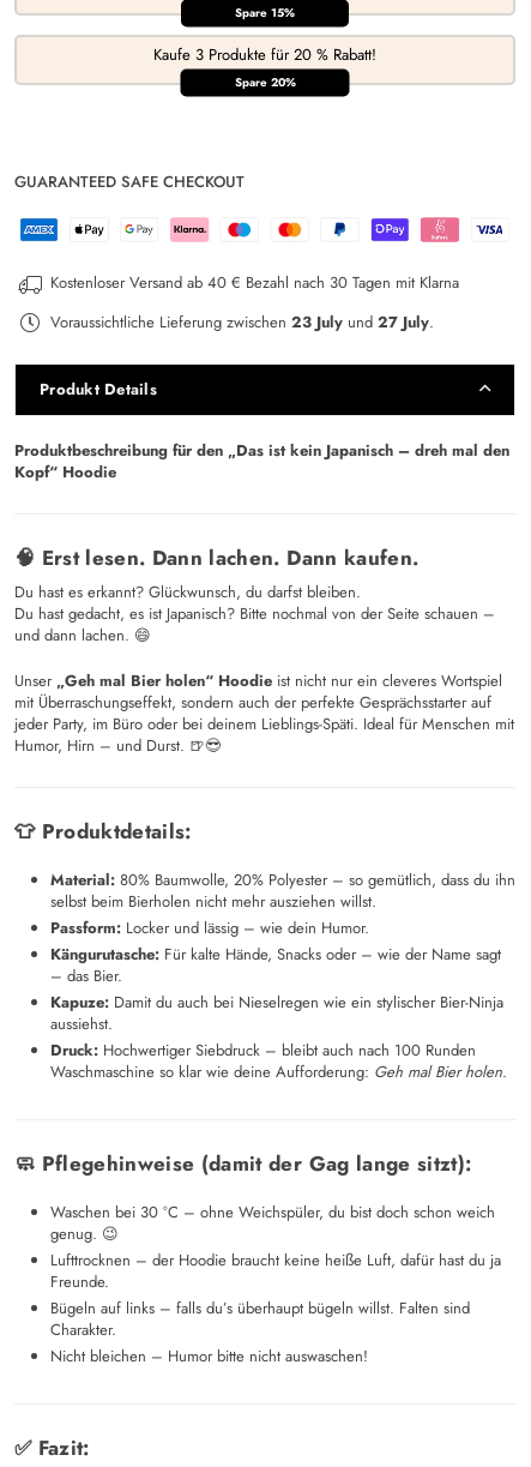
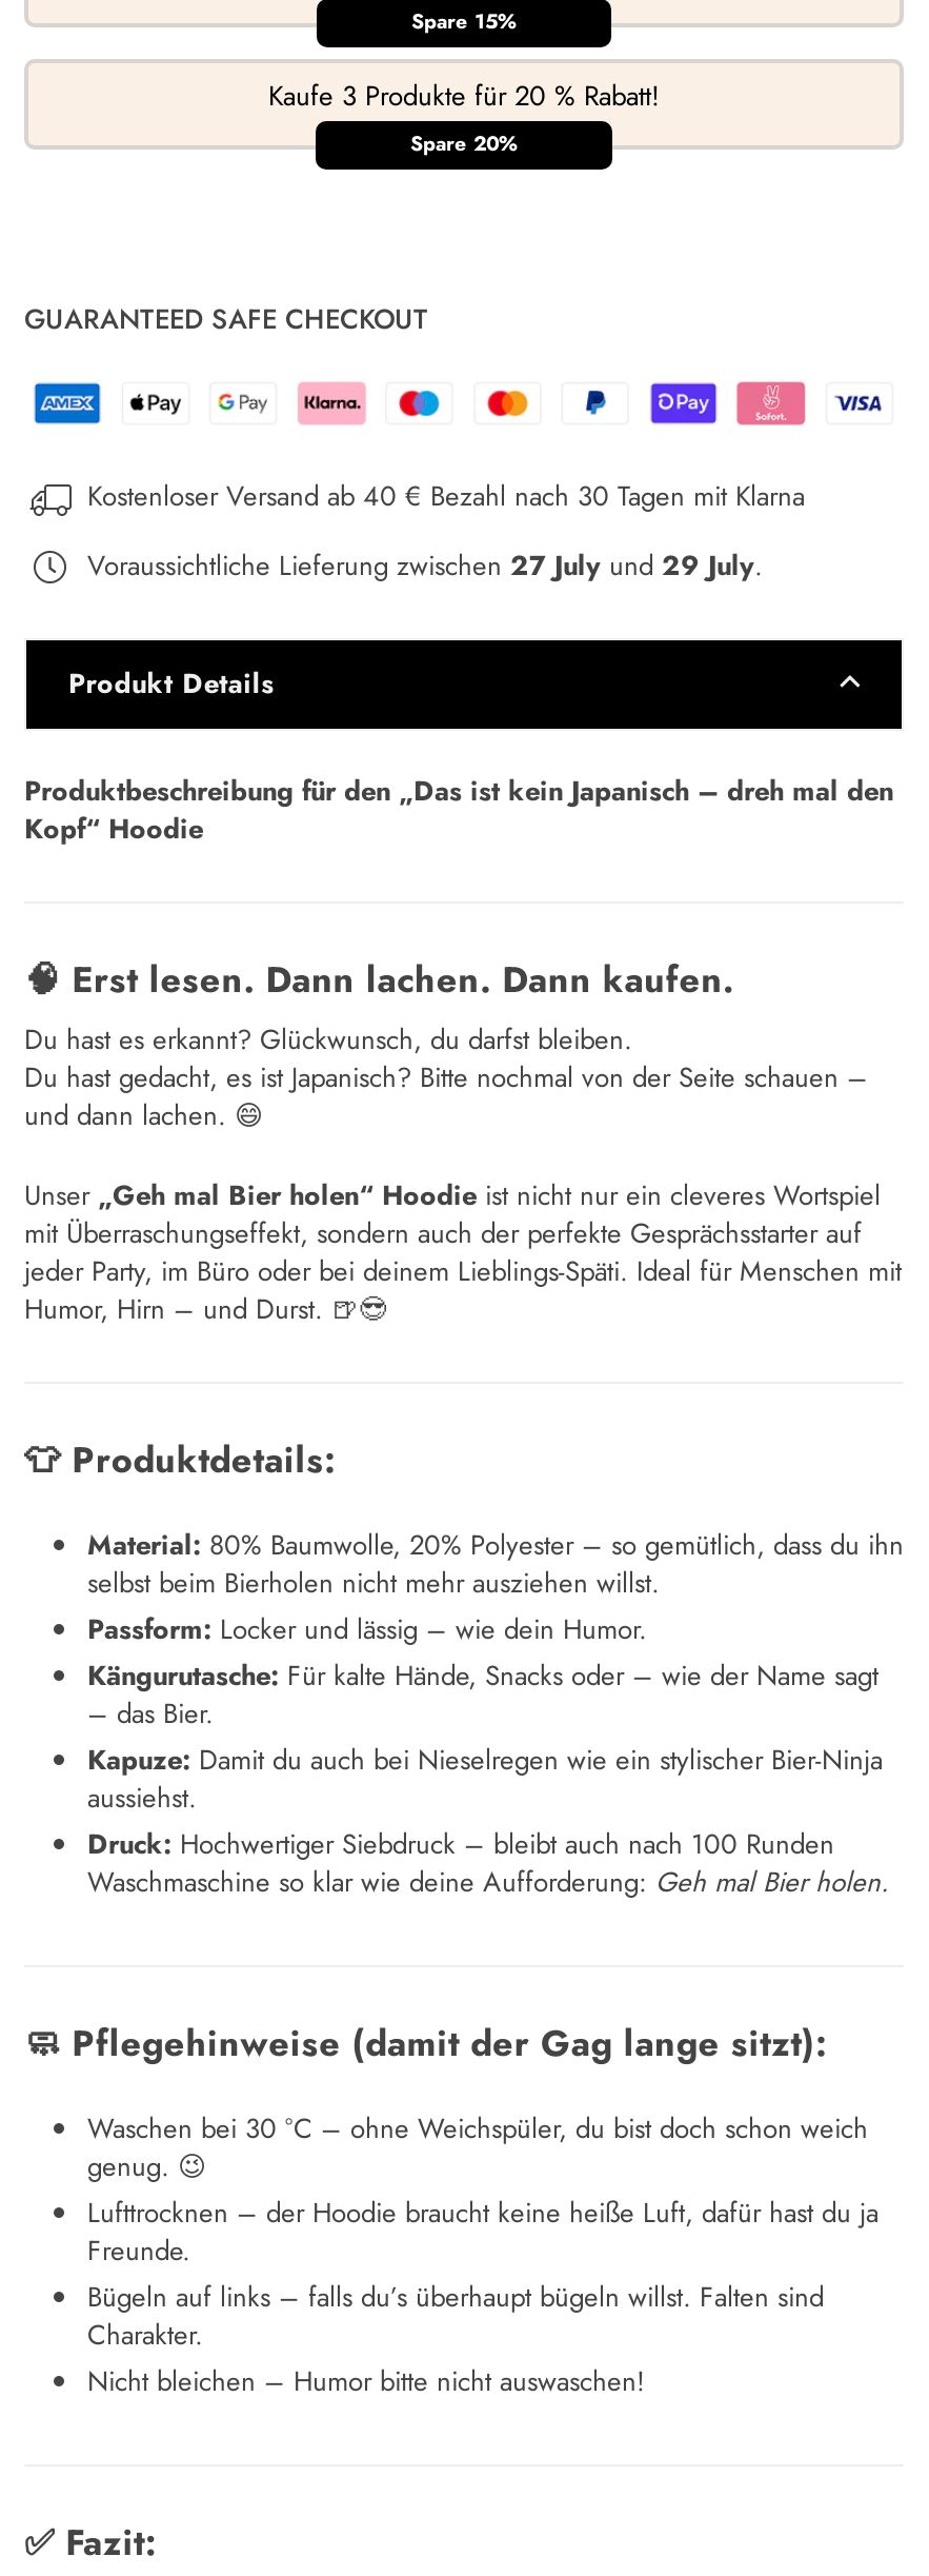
- Voraussichtliche Lieferung zwischen 23 July und 27 July.
+ Voraussichtliche Lieferung zwischen 27 July und 29 July.
